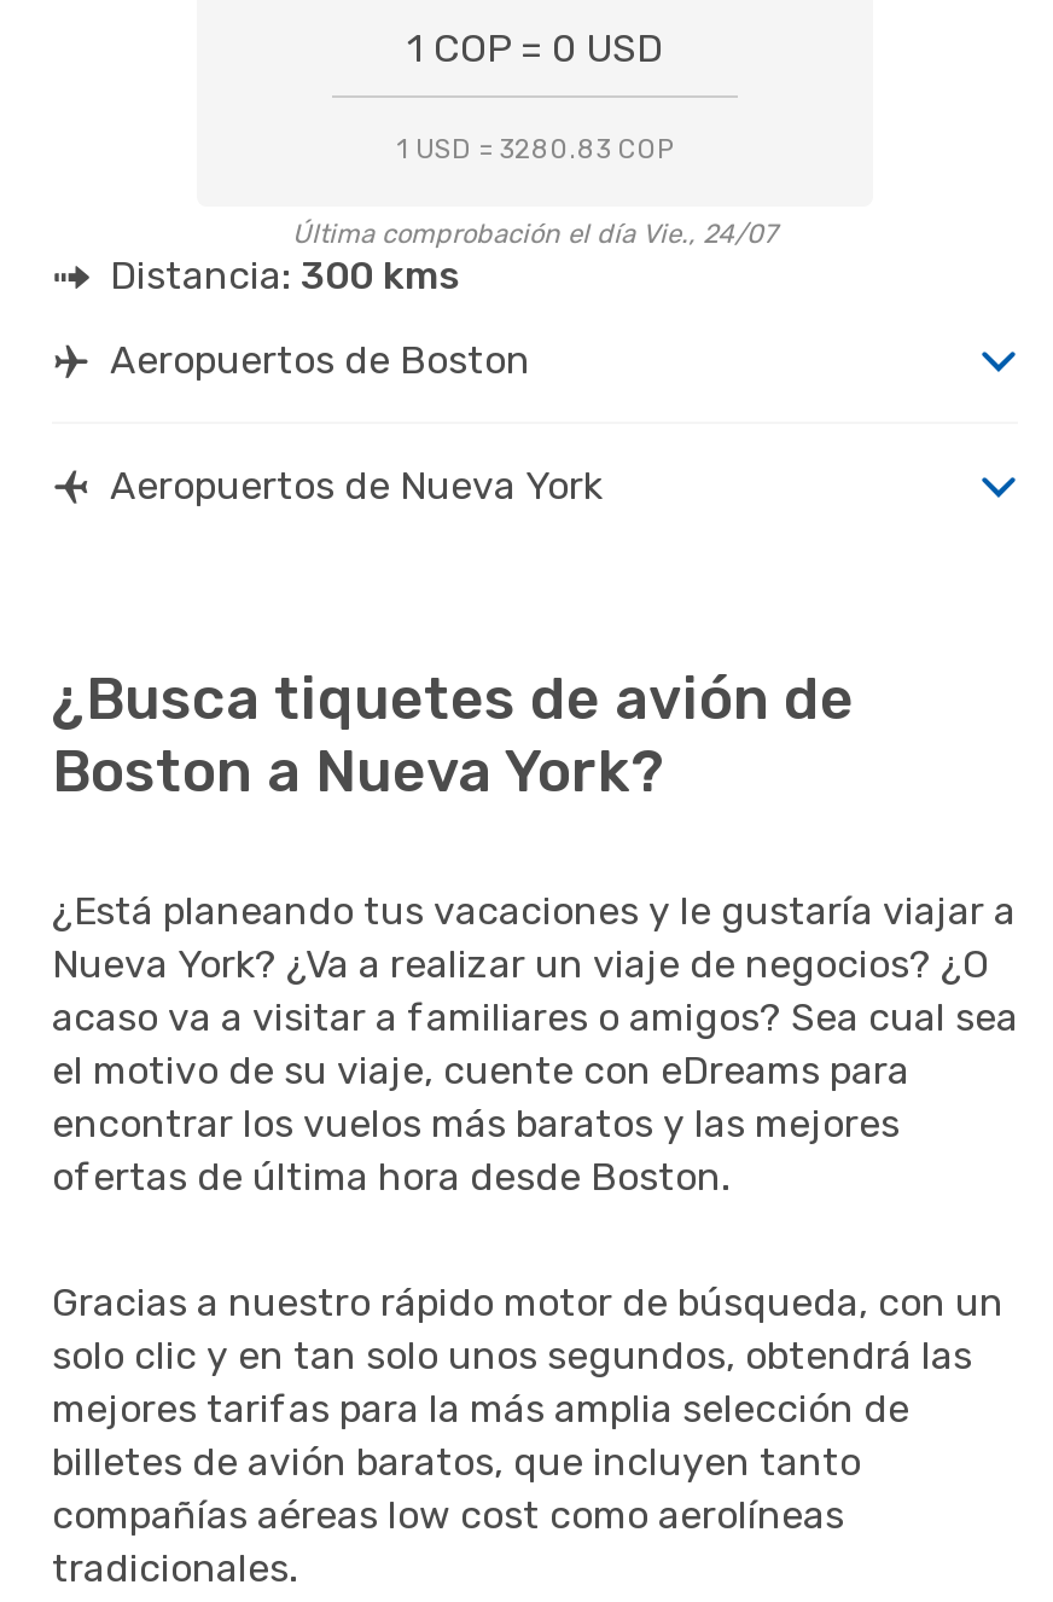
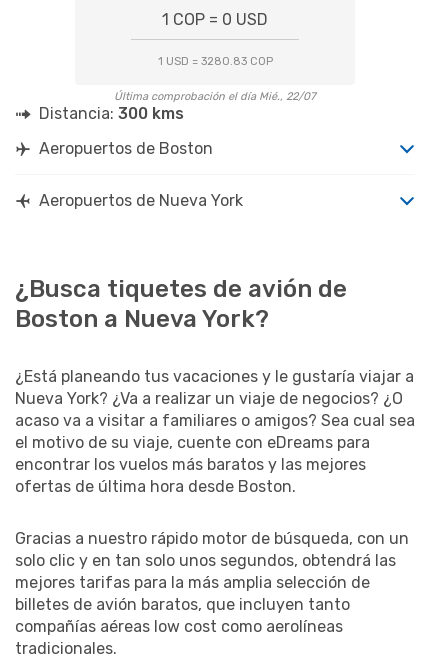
- Última comprobación el día Vie., 24/07
+ Última comprobación el día Mié., 22/07
